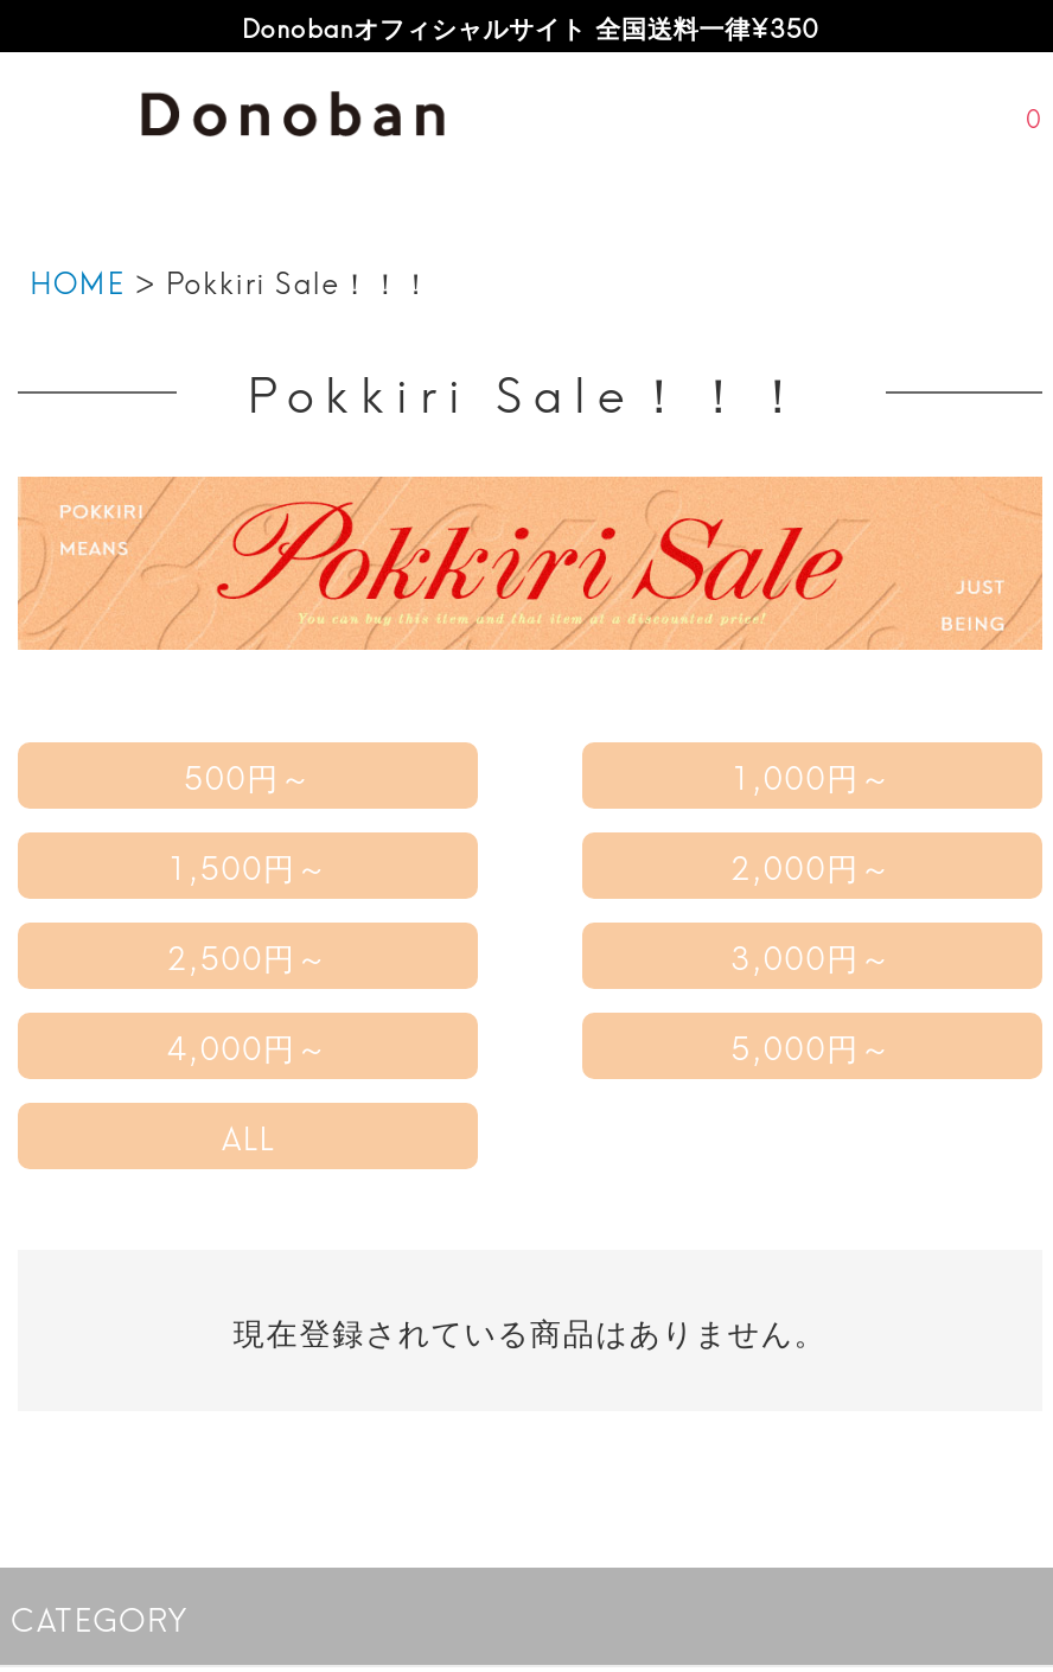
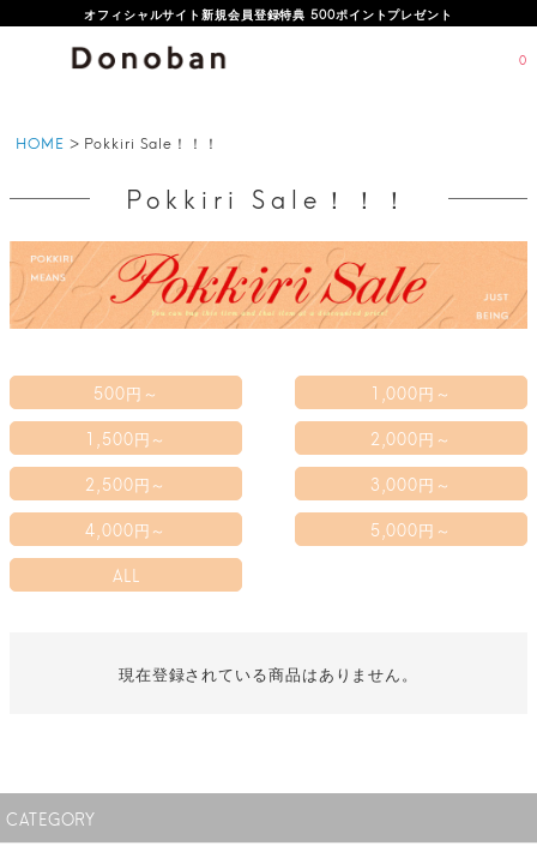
- Donobanオフィシャルサイト 全国送料一律¥350
+ オフィシャルサイト新規会員登録特典 500ポイントプレゼント
